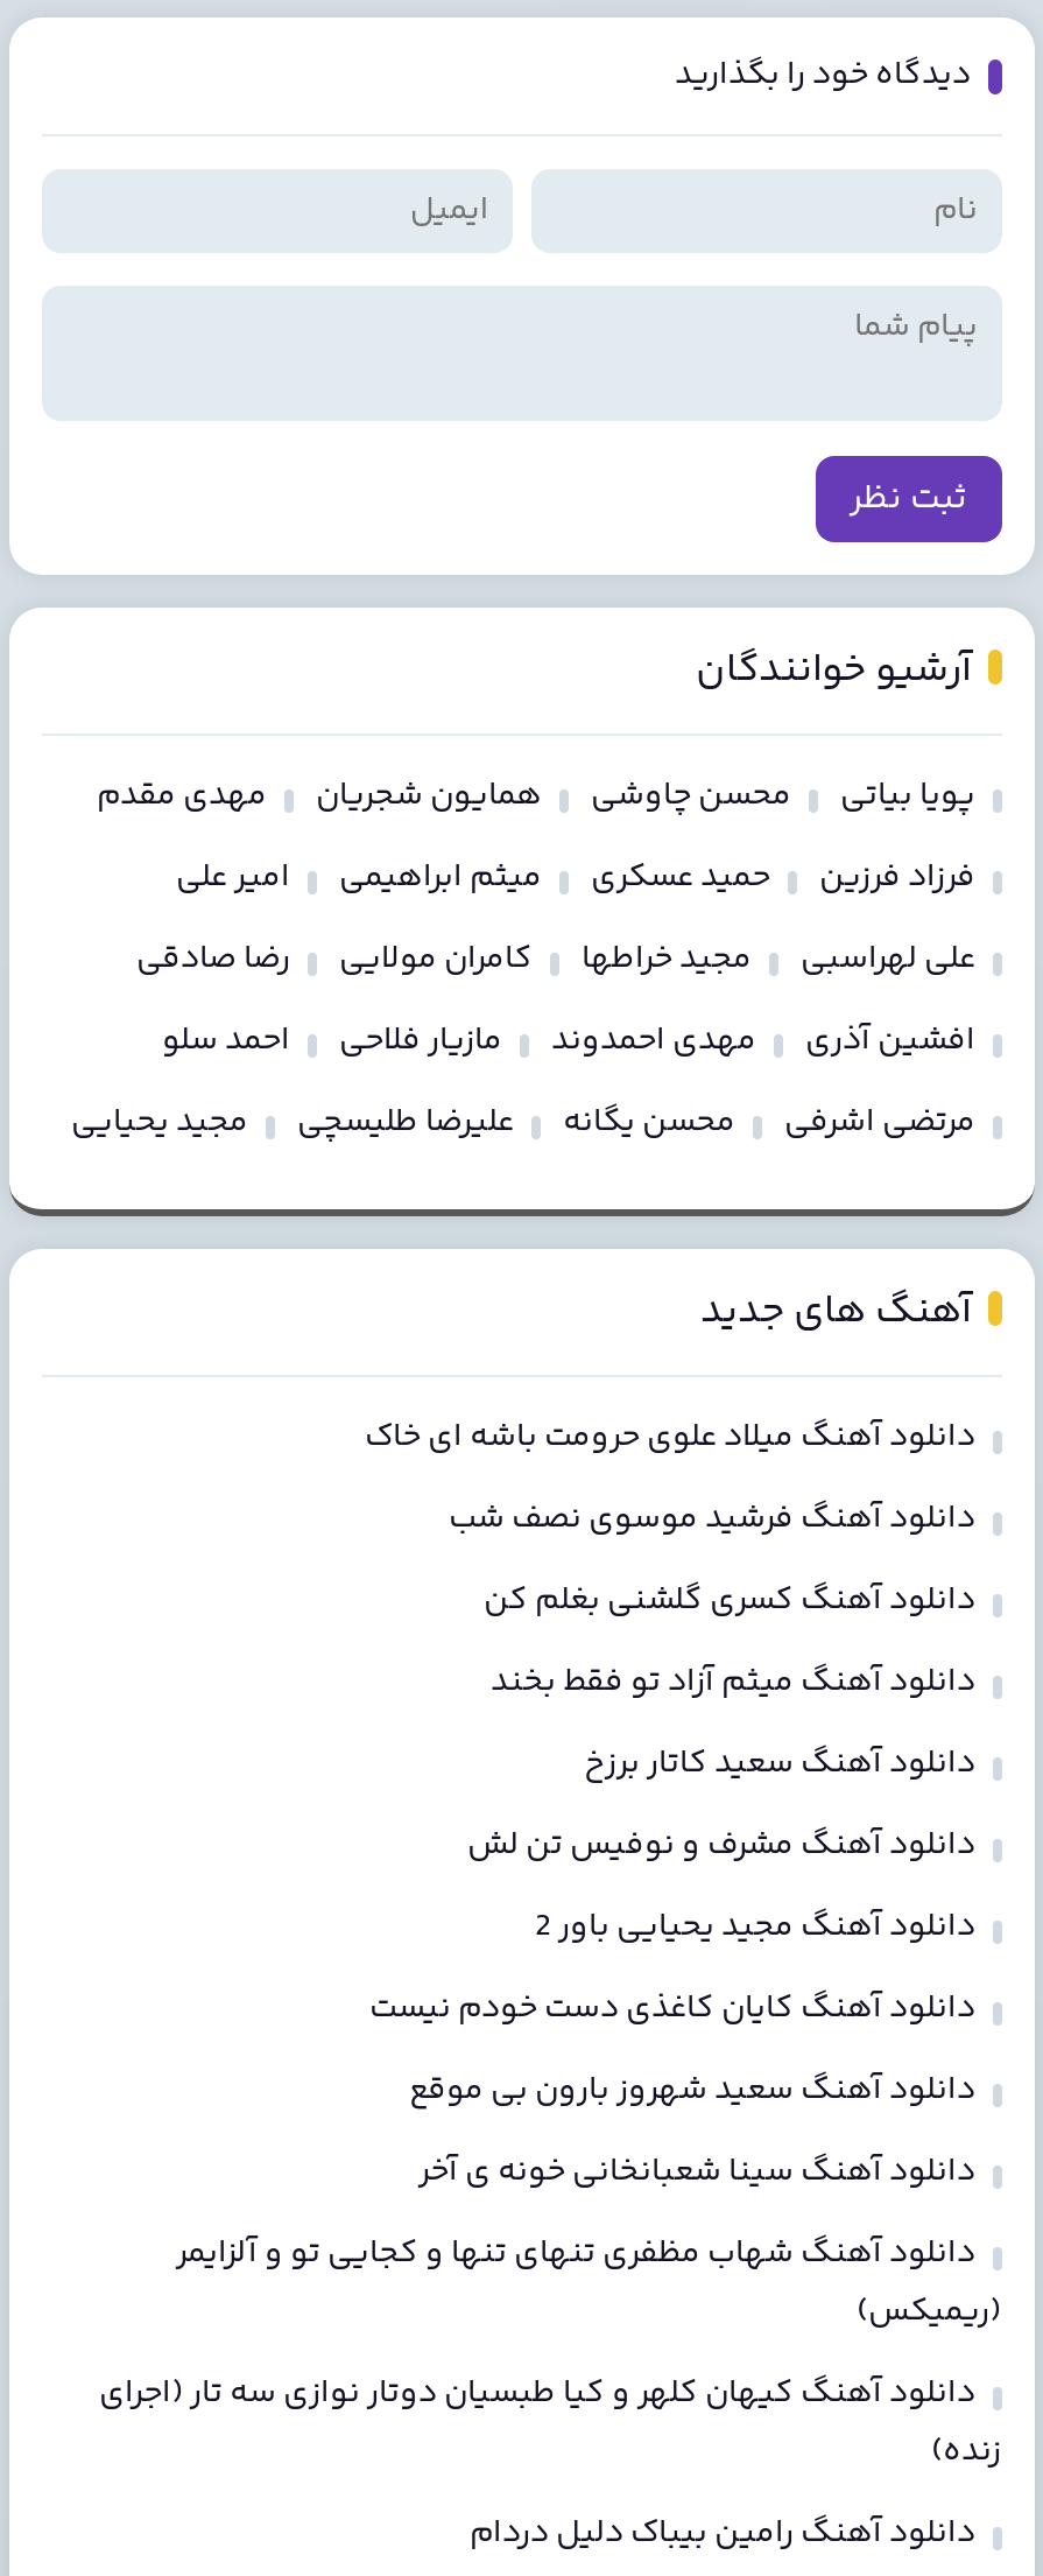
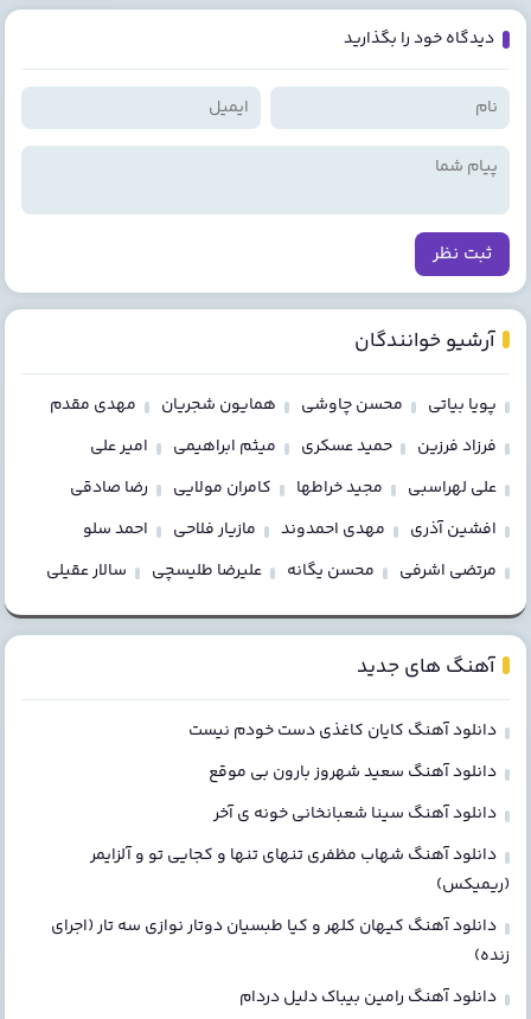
- مجید یحیایی
+ سالار عقیلی

- دانلود آهنگ میلاد علوی حرومت باشه ای خاک
- دانلود آهنگ فرشید موسوی نصف شب
- دانلود آهنگ کسری گلشنی بغلم کن
- دانلود آهنگ میثم آزاد تو فقط بخند
- دانلود آهنگ سعید کاتار برزخ
- دانلود آهنگ مشرف و نوفیس تن لش
- دانلود آهنگ مجید یحیایی باور 2
